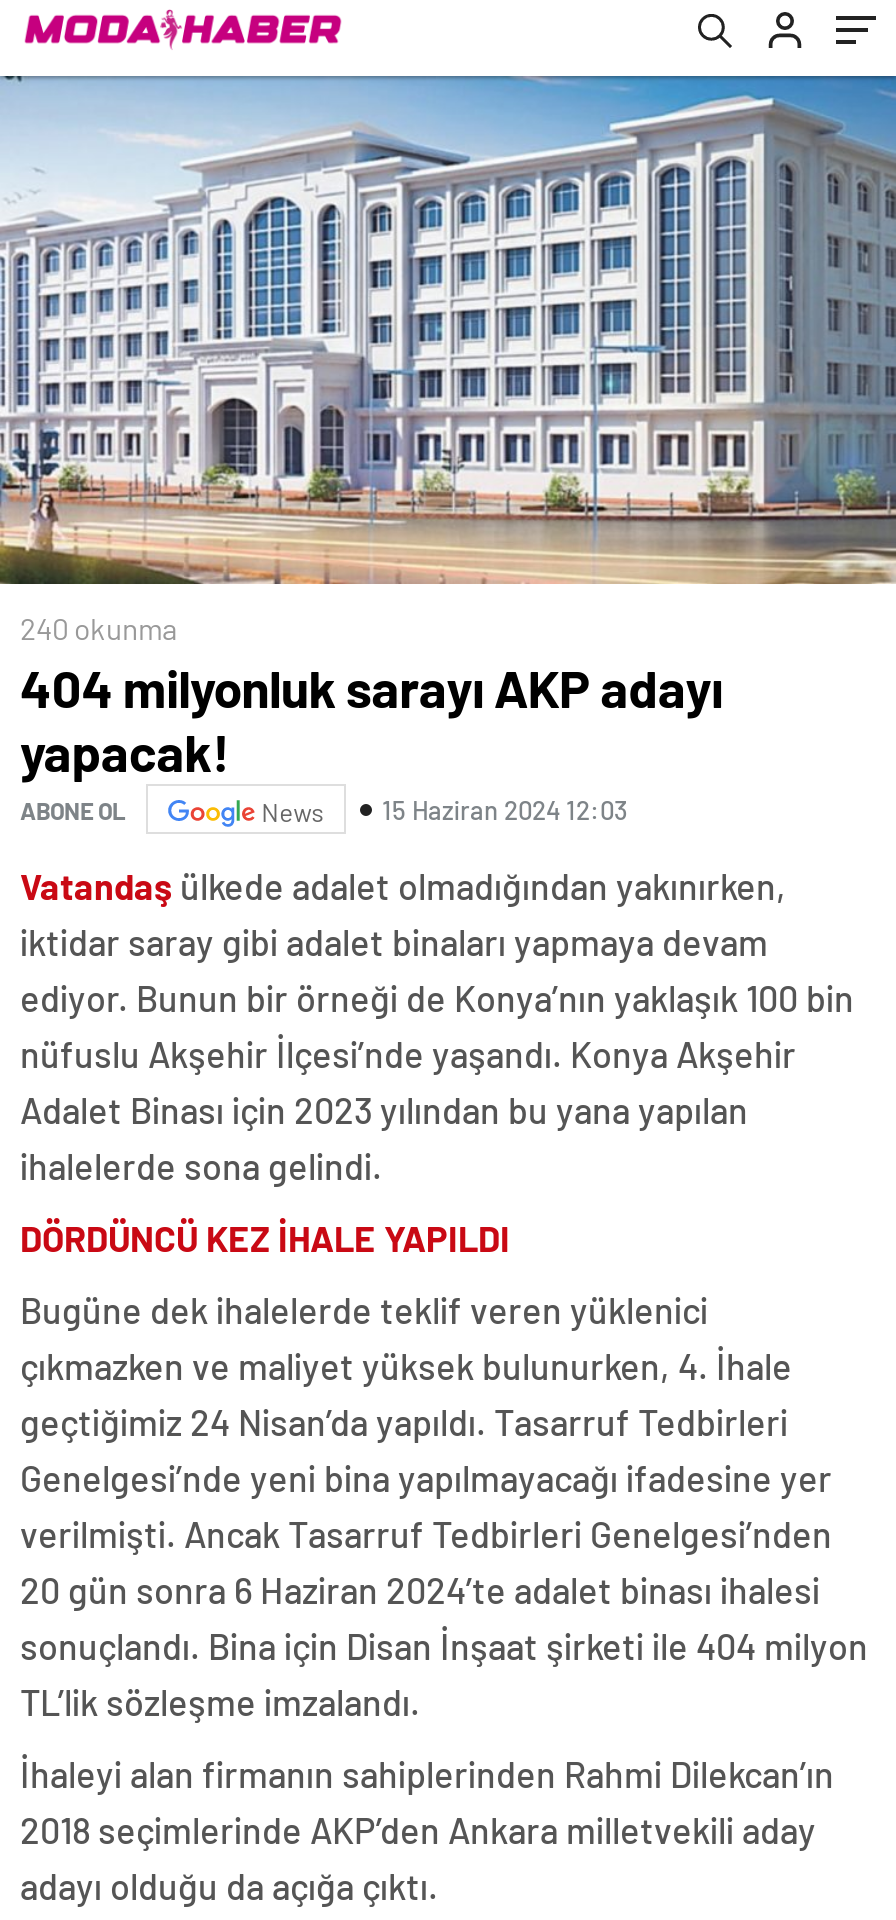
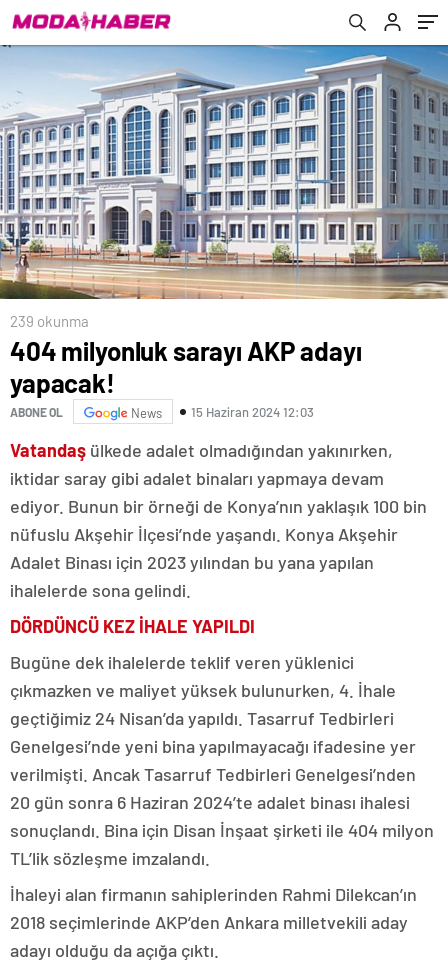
- 240 okunma
+ 239 okunma
